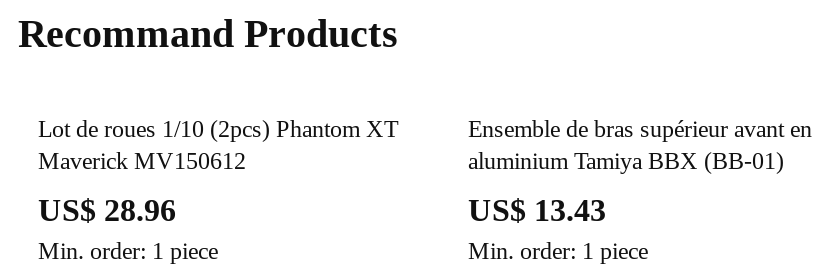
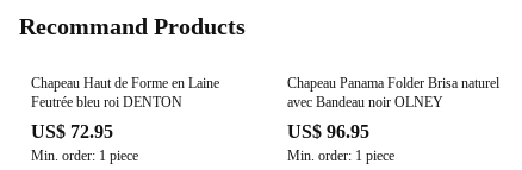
- Lot de roues 1/10 (2pcs) Phantom XT
- Maverick MV150612
+ Chapeau Haut de Forme en Laine
+ Feutrée bleu roi DENTON

- Ensemble de bras supérieur avant en
- aluminium Tamiya BBX (BB-01)
+ Chapeau Panama Folder Brisa naturel
+ avec Bandeau noir OLNEY

- US$ 28.96
+ US$ 72.95

- US$ 13.43
+ US$ 96.95
